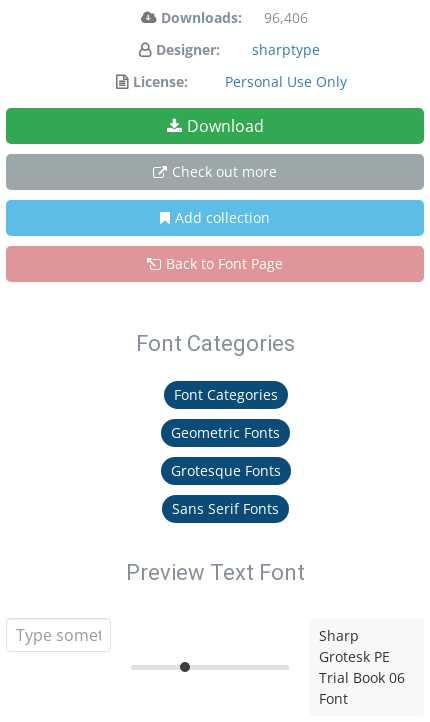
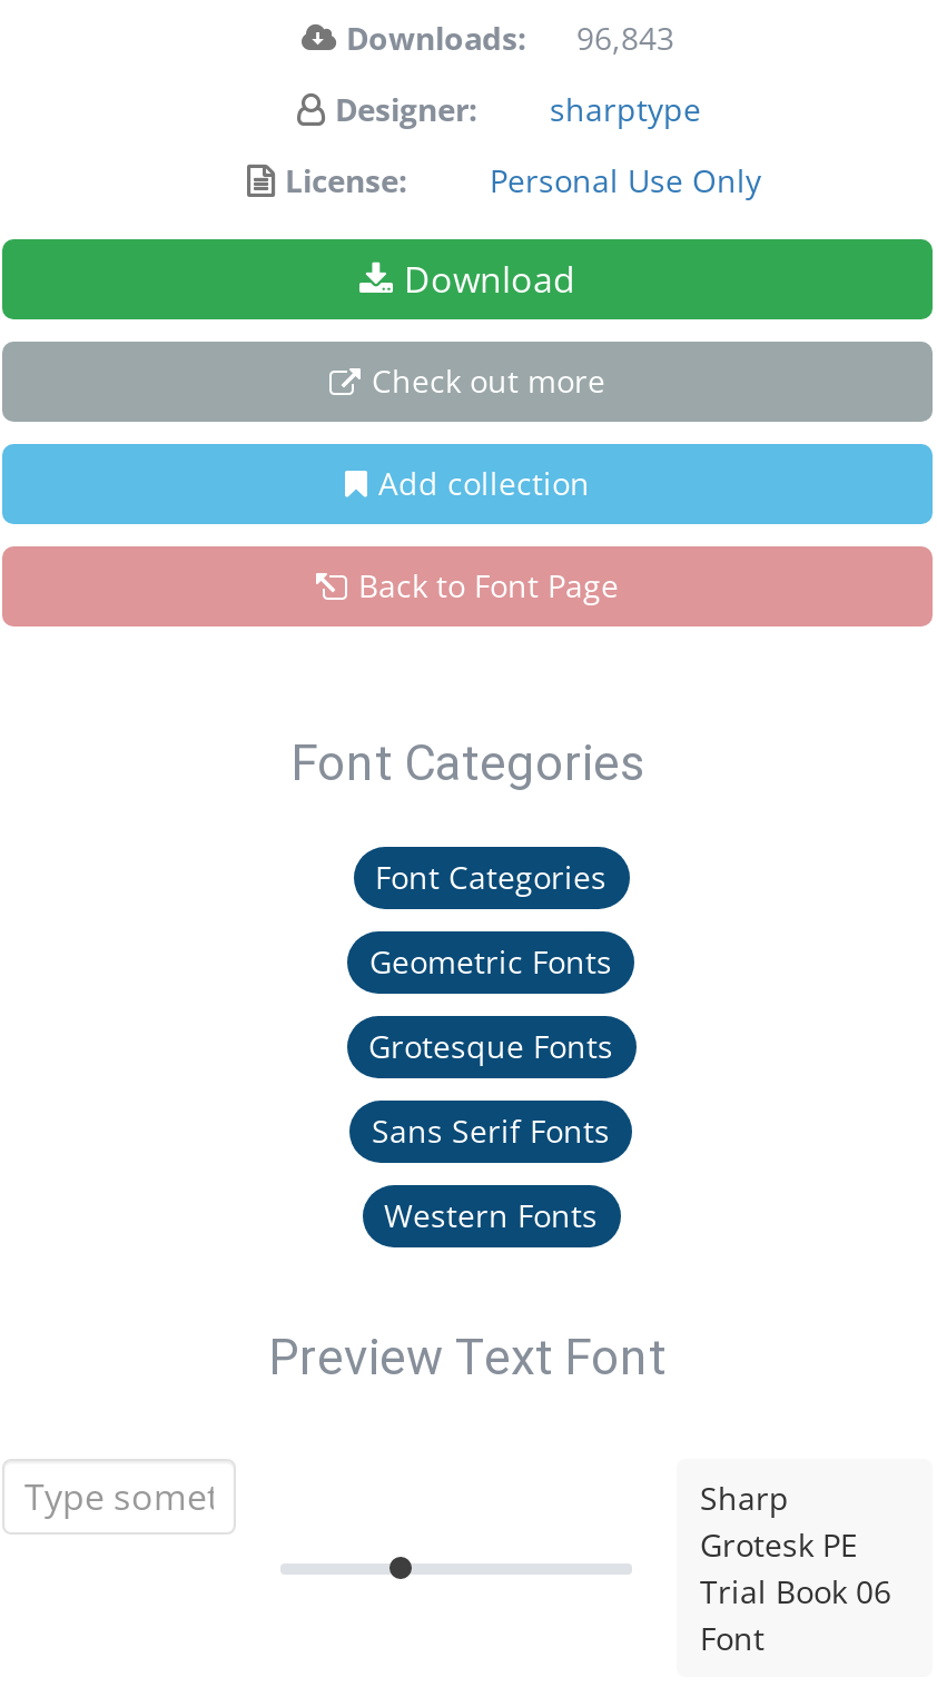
- Downloads: 96,406
+ Downloads: 96,843

+ Western Fonts
